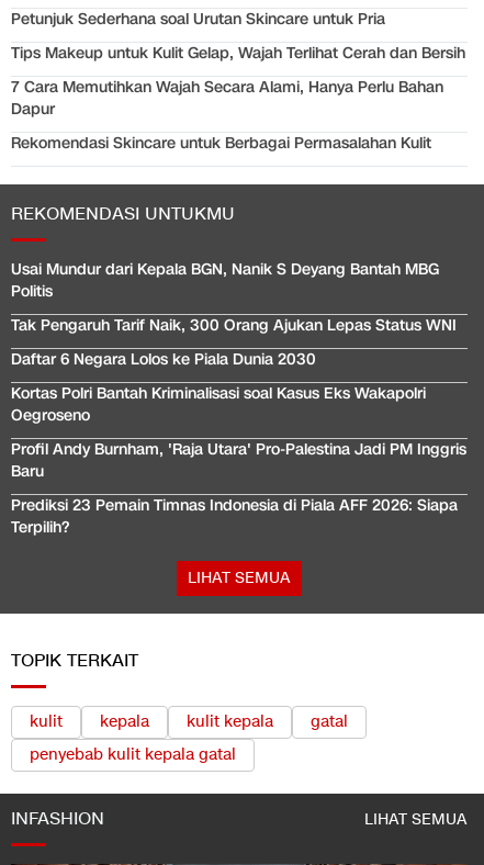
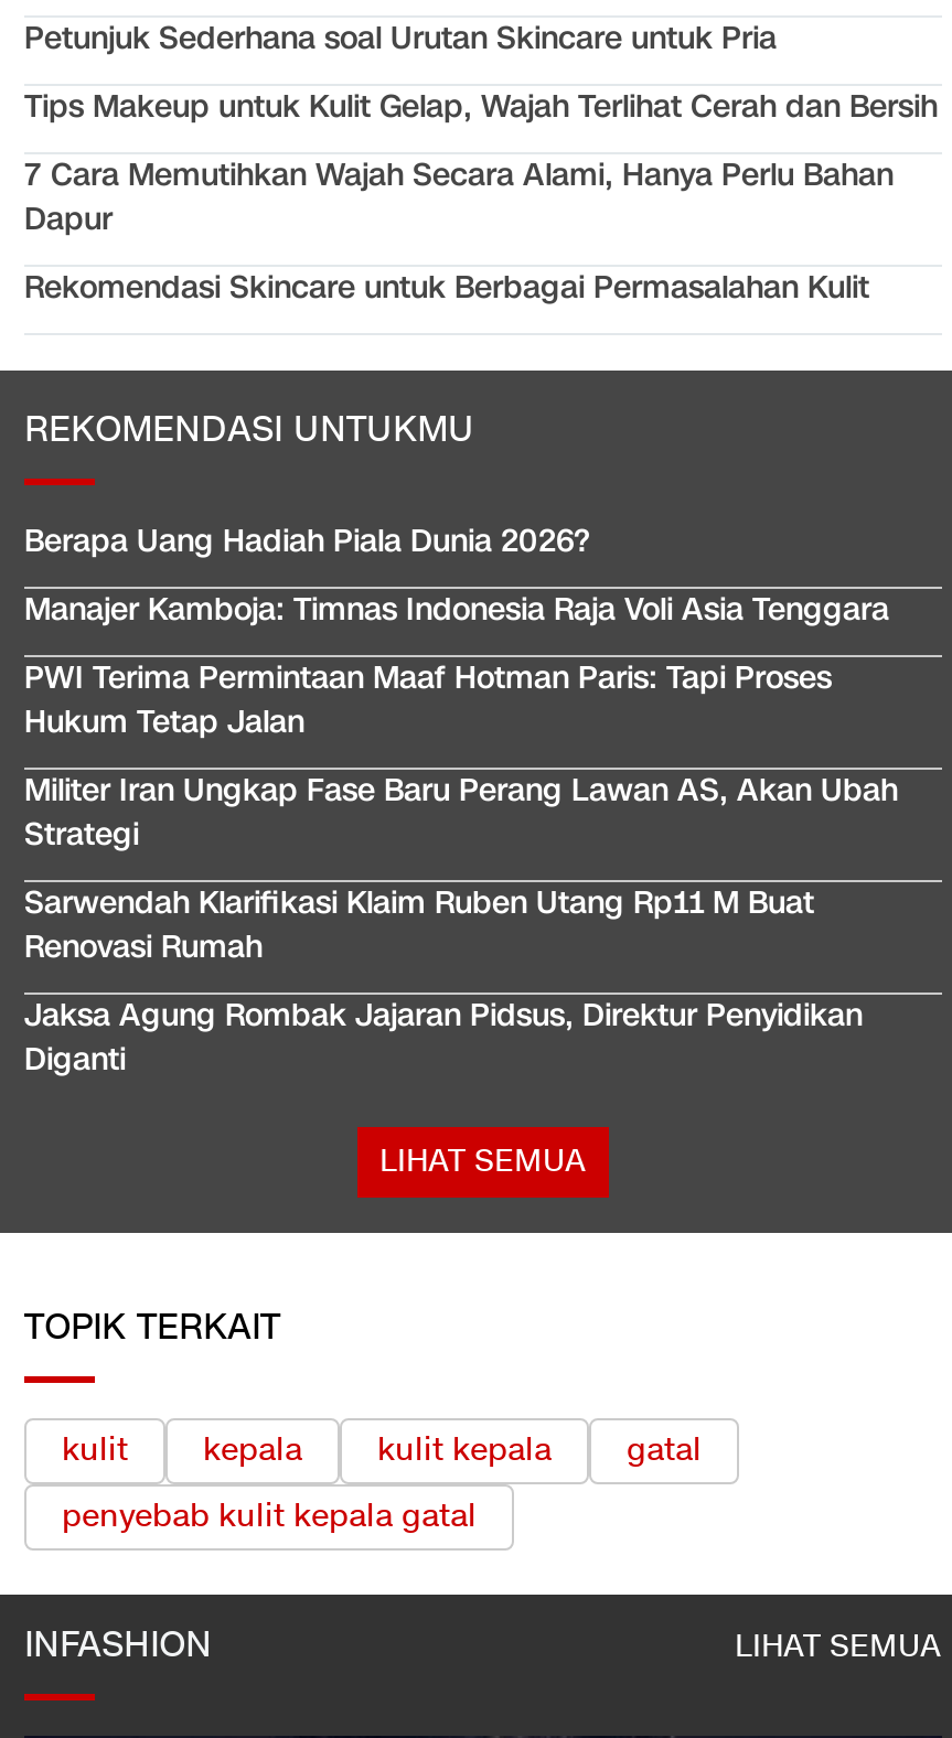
- Usai Mundur dari Kepala BGN, Nanik S Deyang Bantah MBG
- Politis
+ Berapa Uang Hadiah Piala Dunia 2026?

- Tak Pengaruh Tarif Naik, 300 Orang Ajukan Lepas Status WNI
+ Manajer Kamboja: Timnas Indonesia Raja Voli Asia Tenggara

- Daftar 6 Negara Lolos ke Piala Dunia 2030
+ PWI Terima Permintaan Maaf Hotman Paris: Tapi Proses
+ Hukum Tetap Jalan

- Kortas Polri Bantah Kriminalisasi soal Kasus Eks Wakapolri
- Oegroseno
+ Militer Iran Ungkap Fase Baru Perang Lawan AS, Akan Ubah
+ Strategi

- Profil Andy Burnham, 'Raja Utara' Pro-Palestina Jadi PM Inggris
- Baru
+ Sarwendah Klarifikasi Klaim Ruben Utang Rp11 M Buat
+ Renovasi Rumah

- Prediksi 23 Pemain Timnas Indonesia di Piala AFF 2026: Siapa
- Terpilih?
+ Jaksa Agung Rombak Jajaran Pidsus, Direktur Penyidikan
+ Diganti
